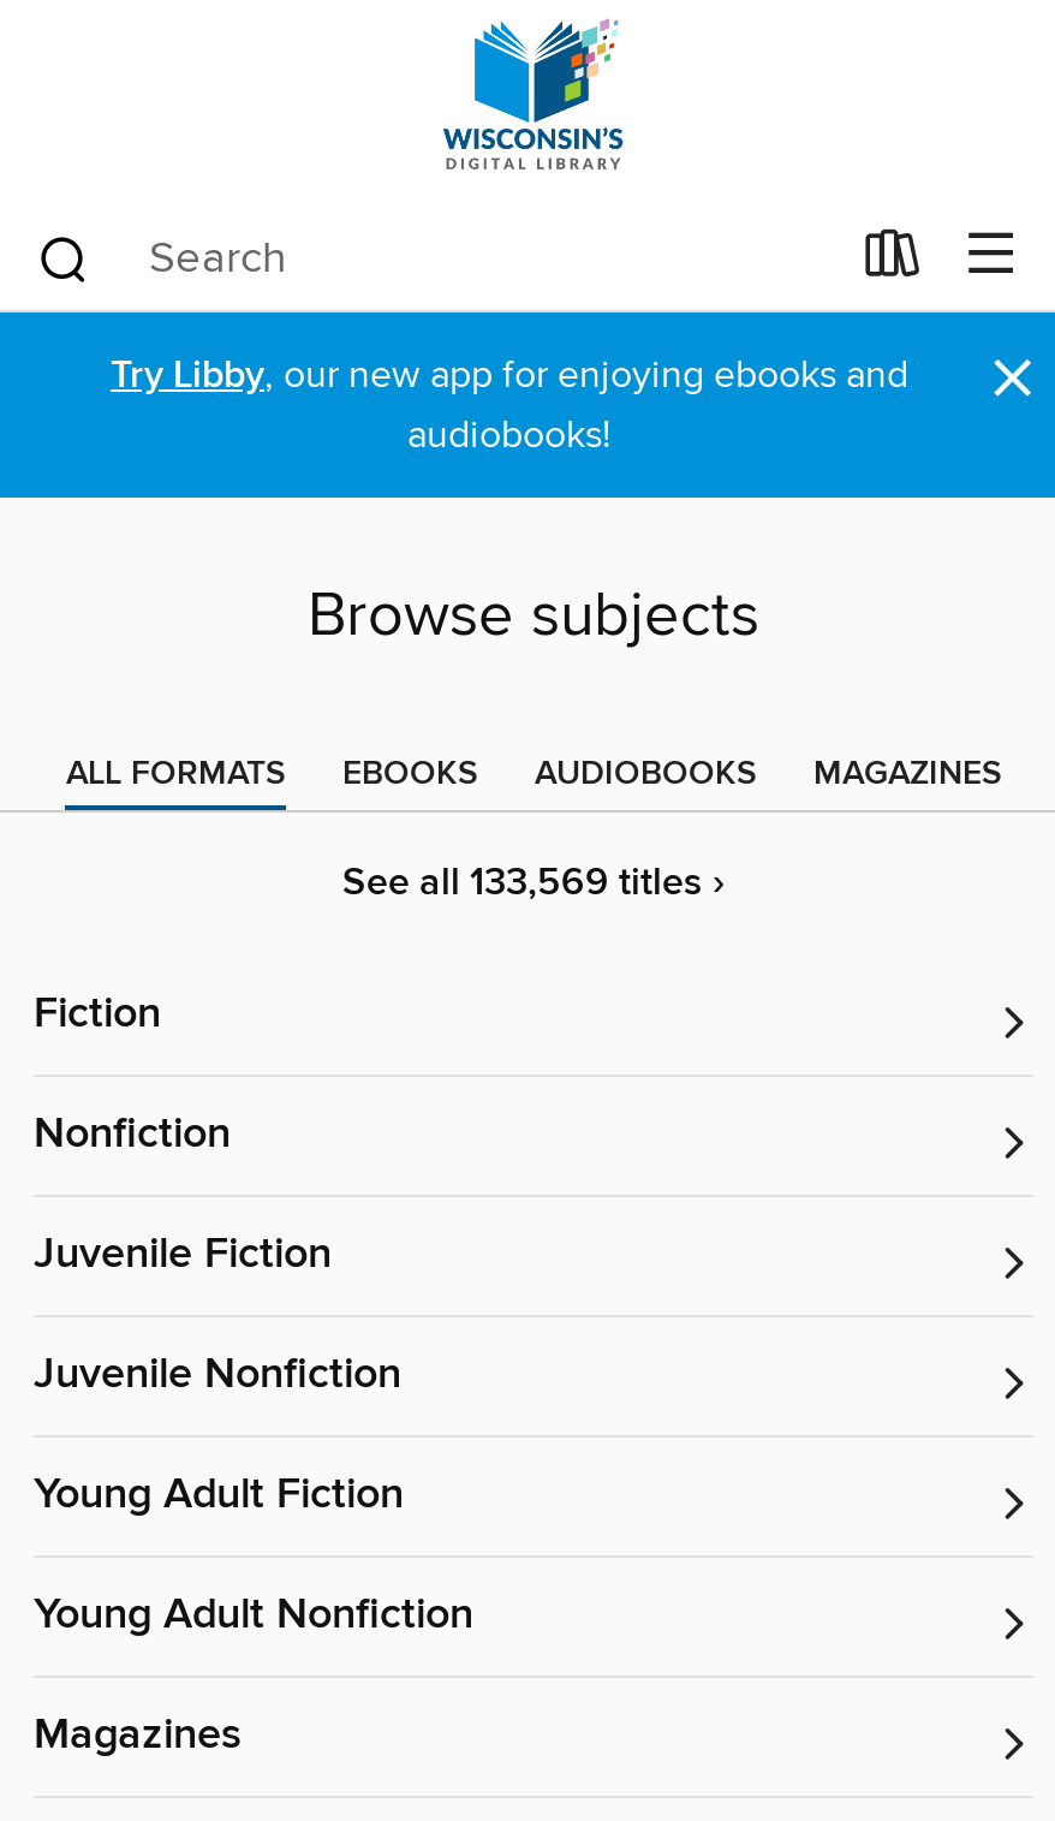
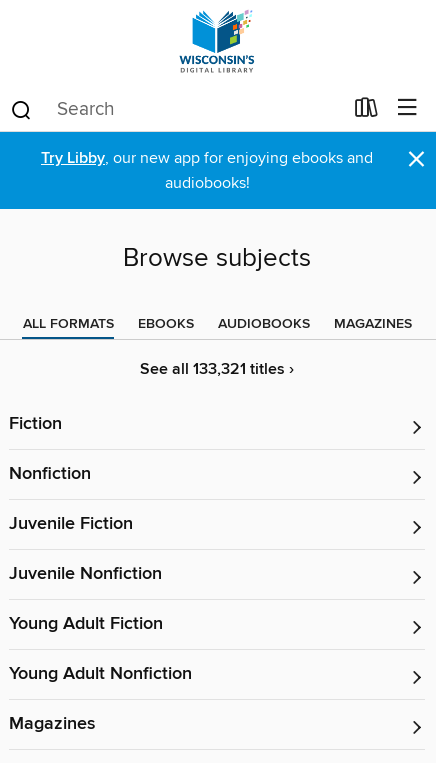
- See all 133,569 titles ›
+ See all 133,321 titles ›
